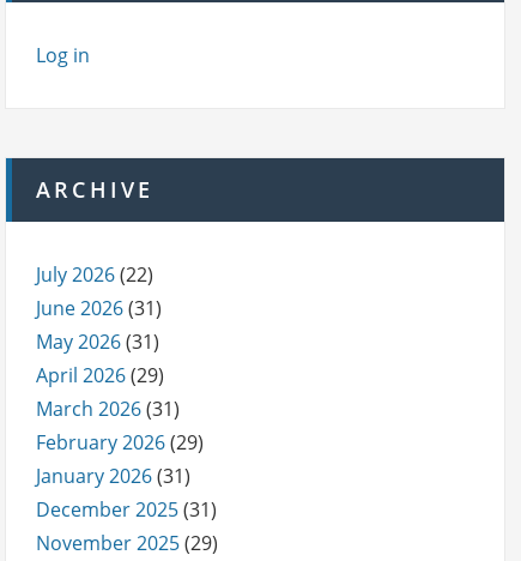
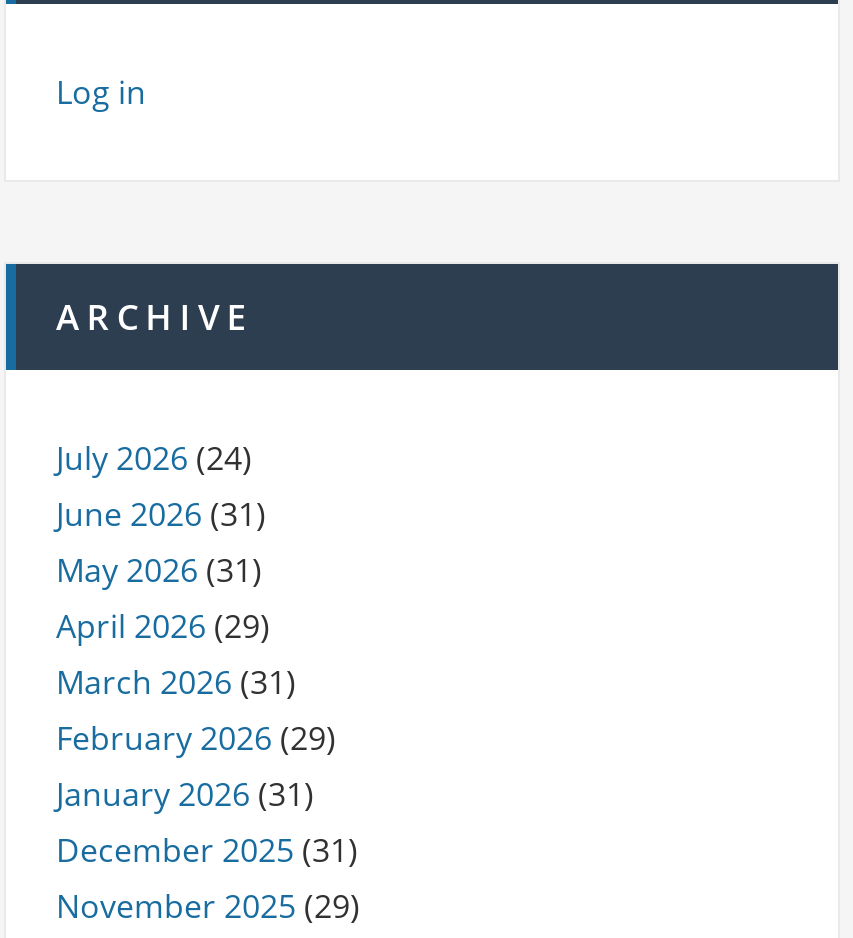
- July 2026 (22)
+ July 2026 (24)
